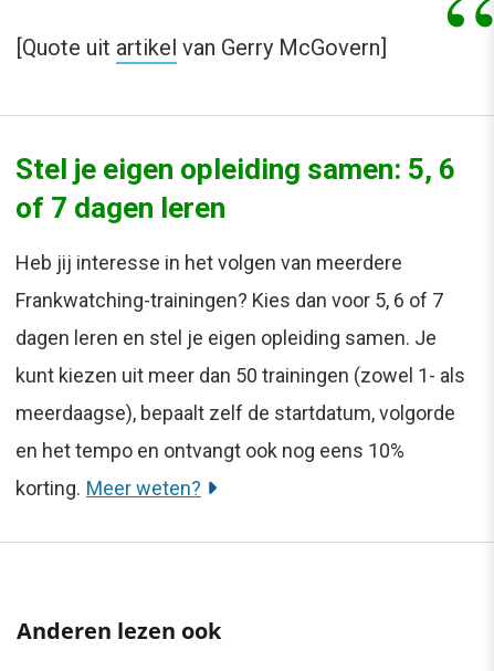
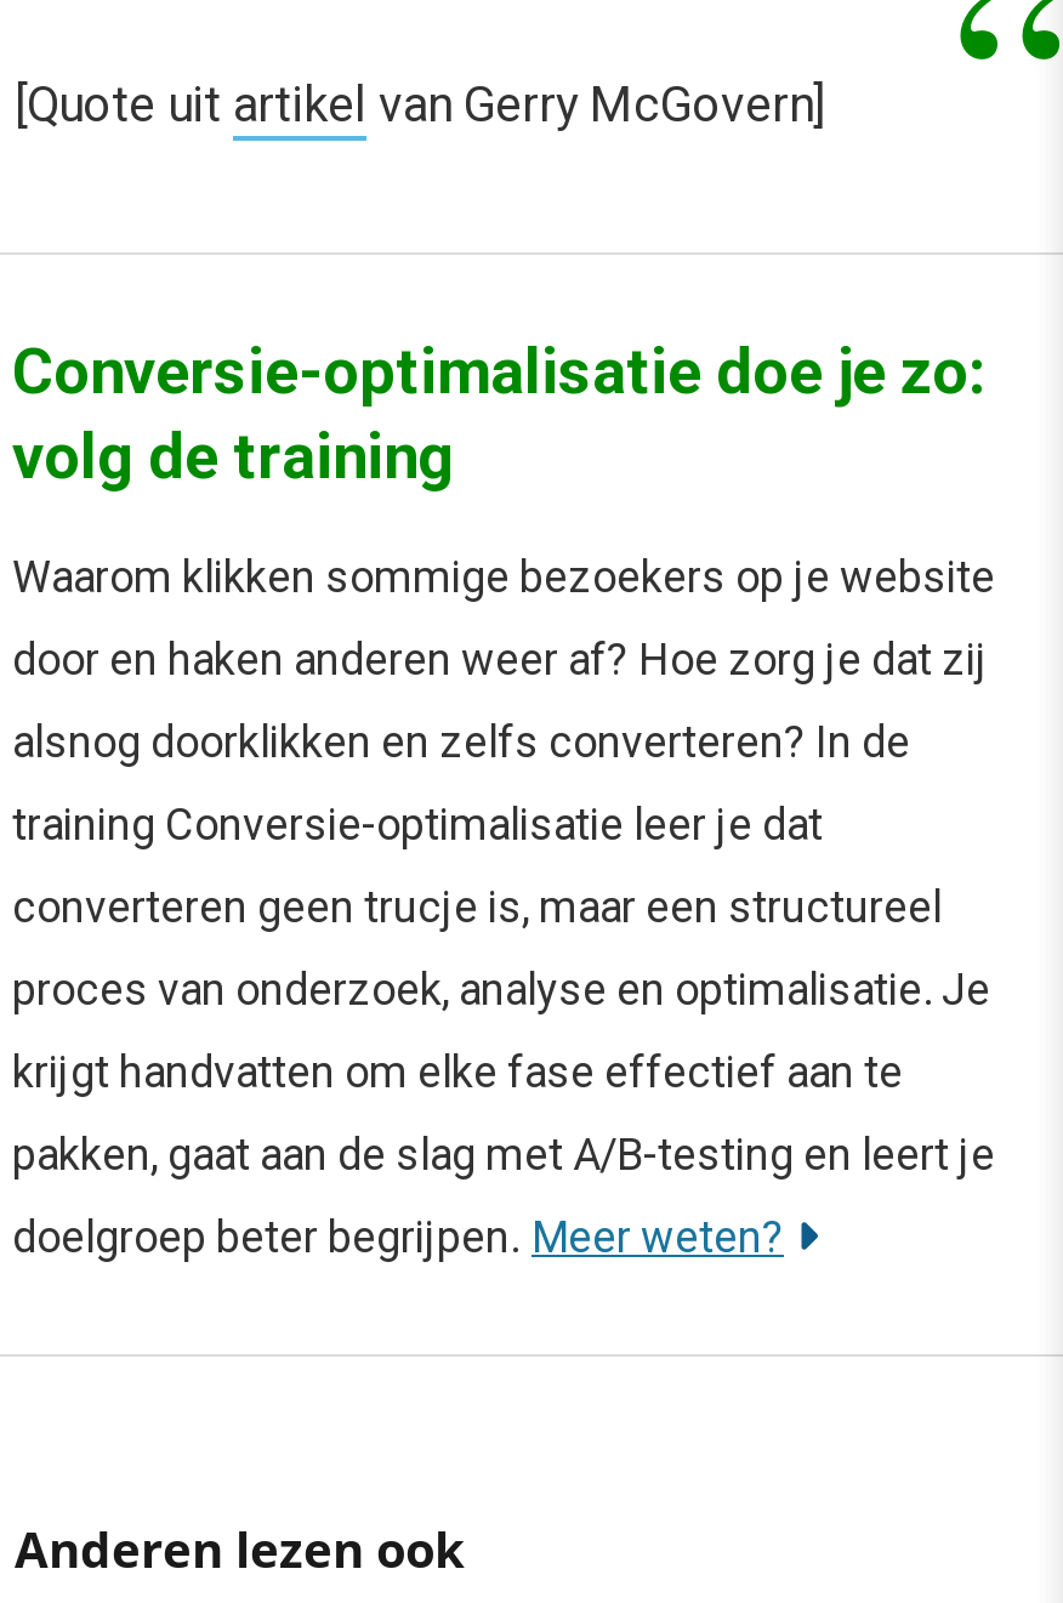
- Stel je eigen opleiding samen: 5, 6
- of 7 dagen leren
- Heb jij interesse in het volgen van meerdere
- Frankwatching-trainingen? Kies dan voor 5, 6 of 7
- dagen leren en stel je eigen opleiding samen. Je
- kunt kiezen uit meer dan 50 trainingen (zowel 1- als
- meerdaagse), bepaalt zelf de startdatum, volgorde
- en het tempo en ontvangt ook nog eens 10%
- korting. Meer weten?
+ Conversie-optimalisatie doe je zo:
+ volg de training
+ Waarom klikken sommige bezoekers op je website
+ door en haken anderen weer af? Hoe zorg je dat zij
+ alsnog doorklikken en zelfs converteren? In de
+ training Conversie-optimalisatie leer je dat
+ converteren geen trucje is, maar een structureel
+ proces van onderzoek, analyse en optimalisatie. Je
+ krijgt handvatten om elke fase effectief aan te
+ pakken, gaat aan de slag met A/B-testing en leert je
+ doelgroep beter begrijpen. Meer weten?
